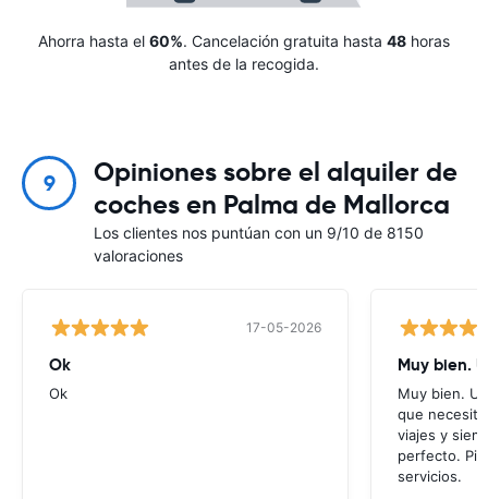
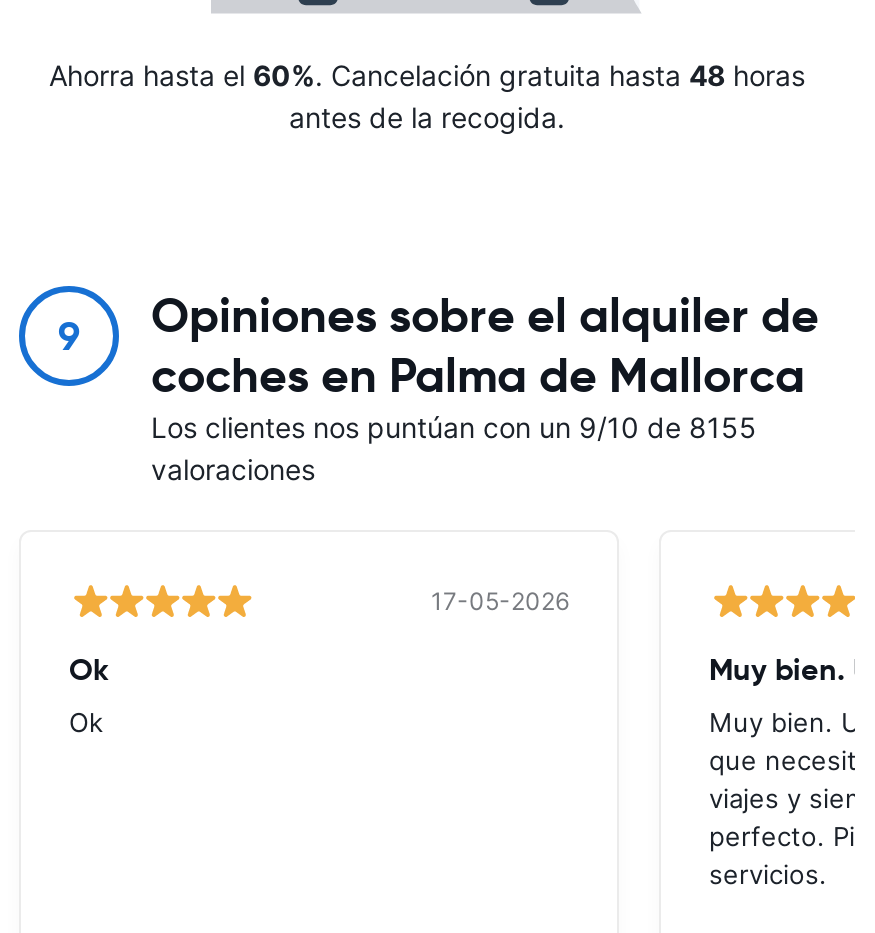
- Los clientes nos puntúan con un 9/10 de 8150
+ Los clientes nos puntúan con un 9/10 de 8155
